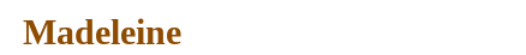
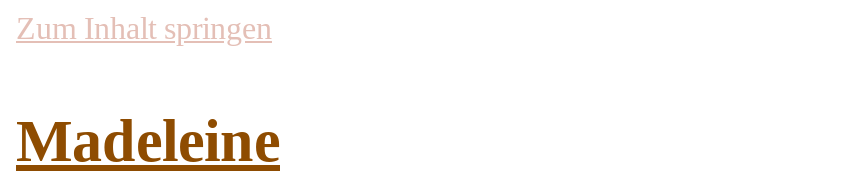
+ Zum Inhalt springen
